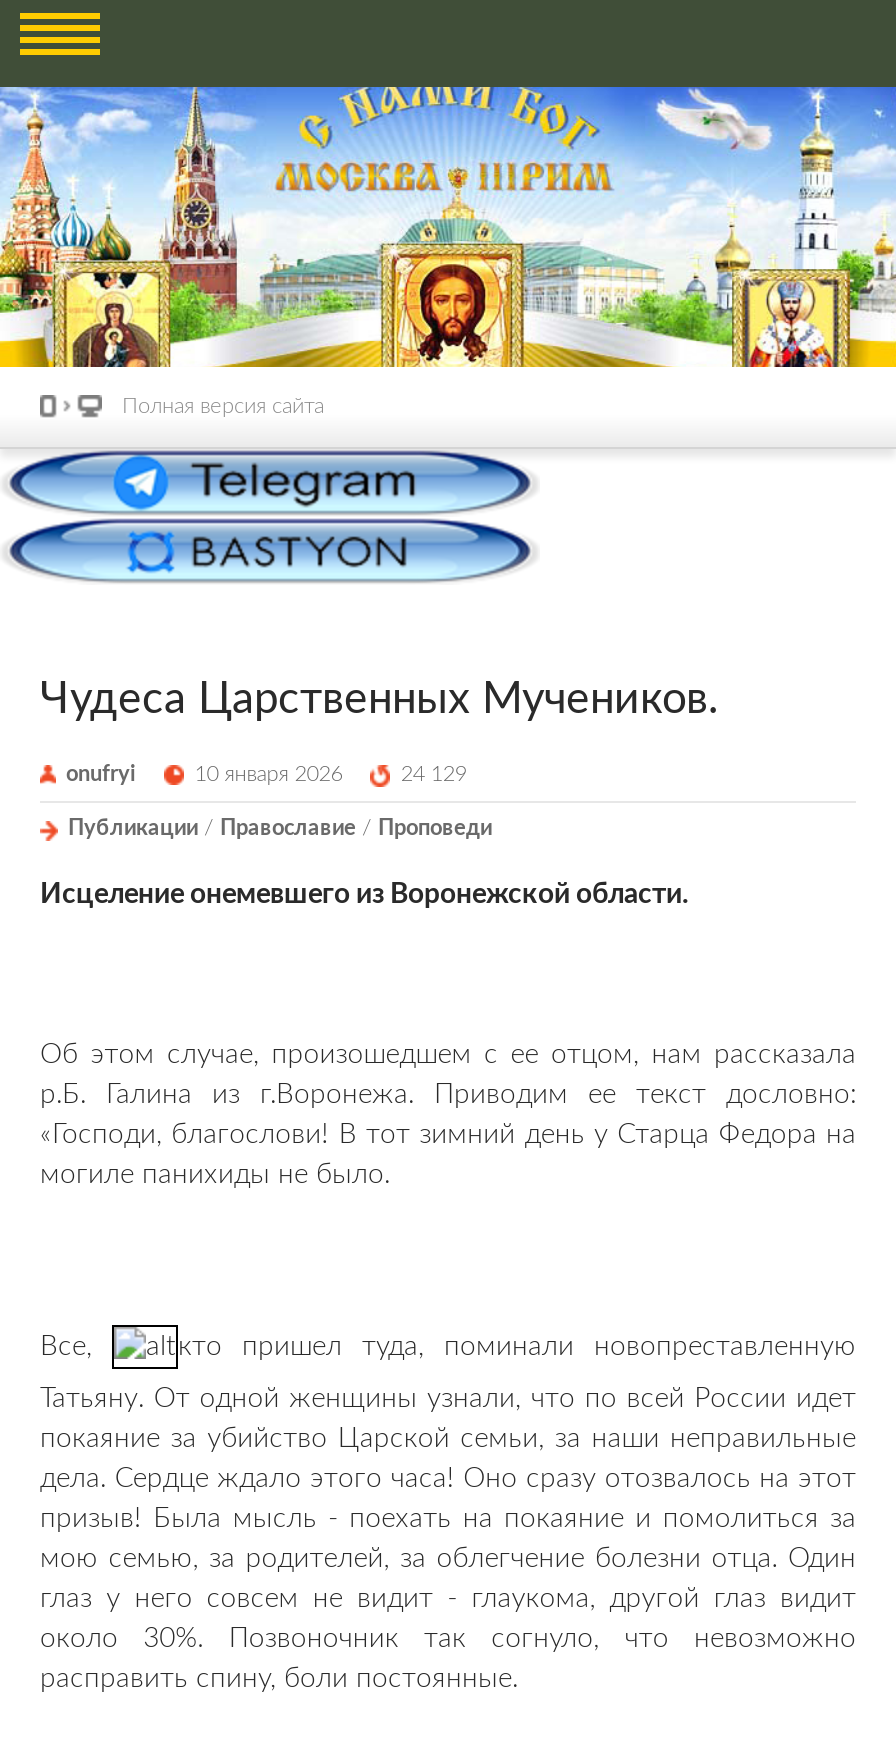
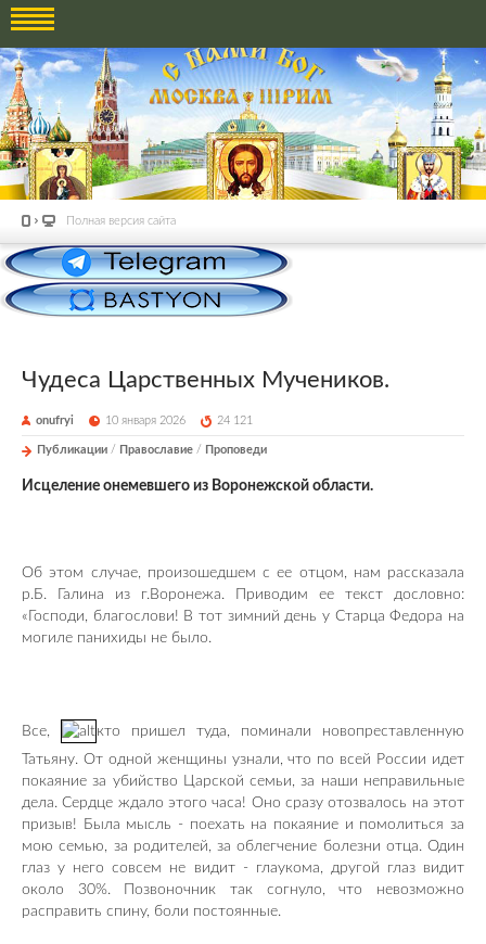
- 24 129
+ 24 121
